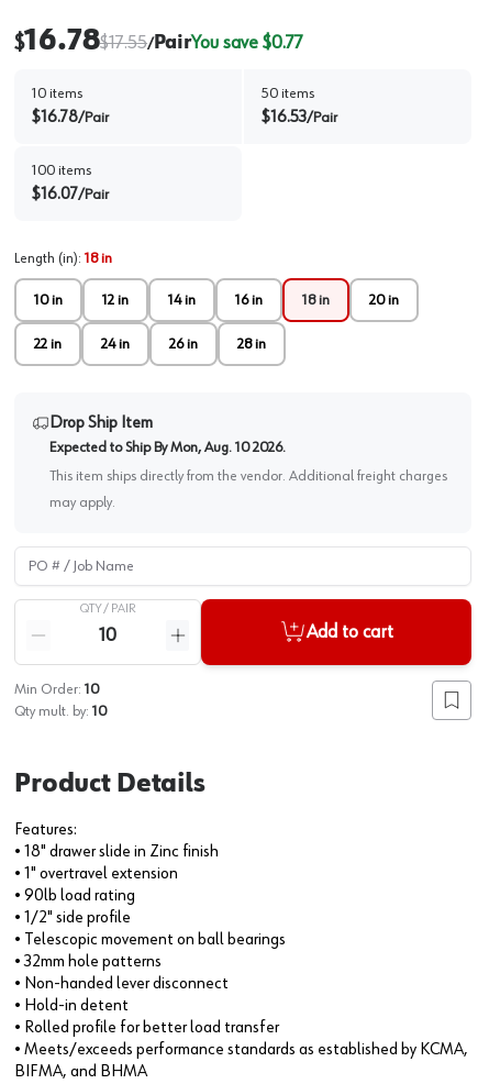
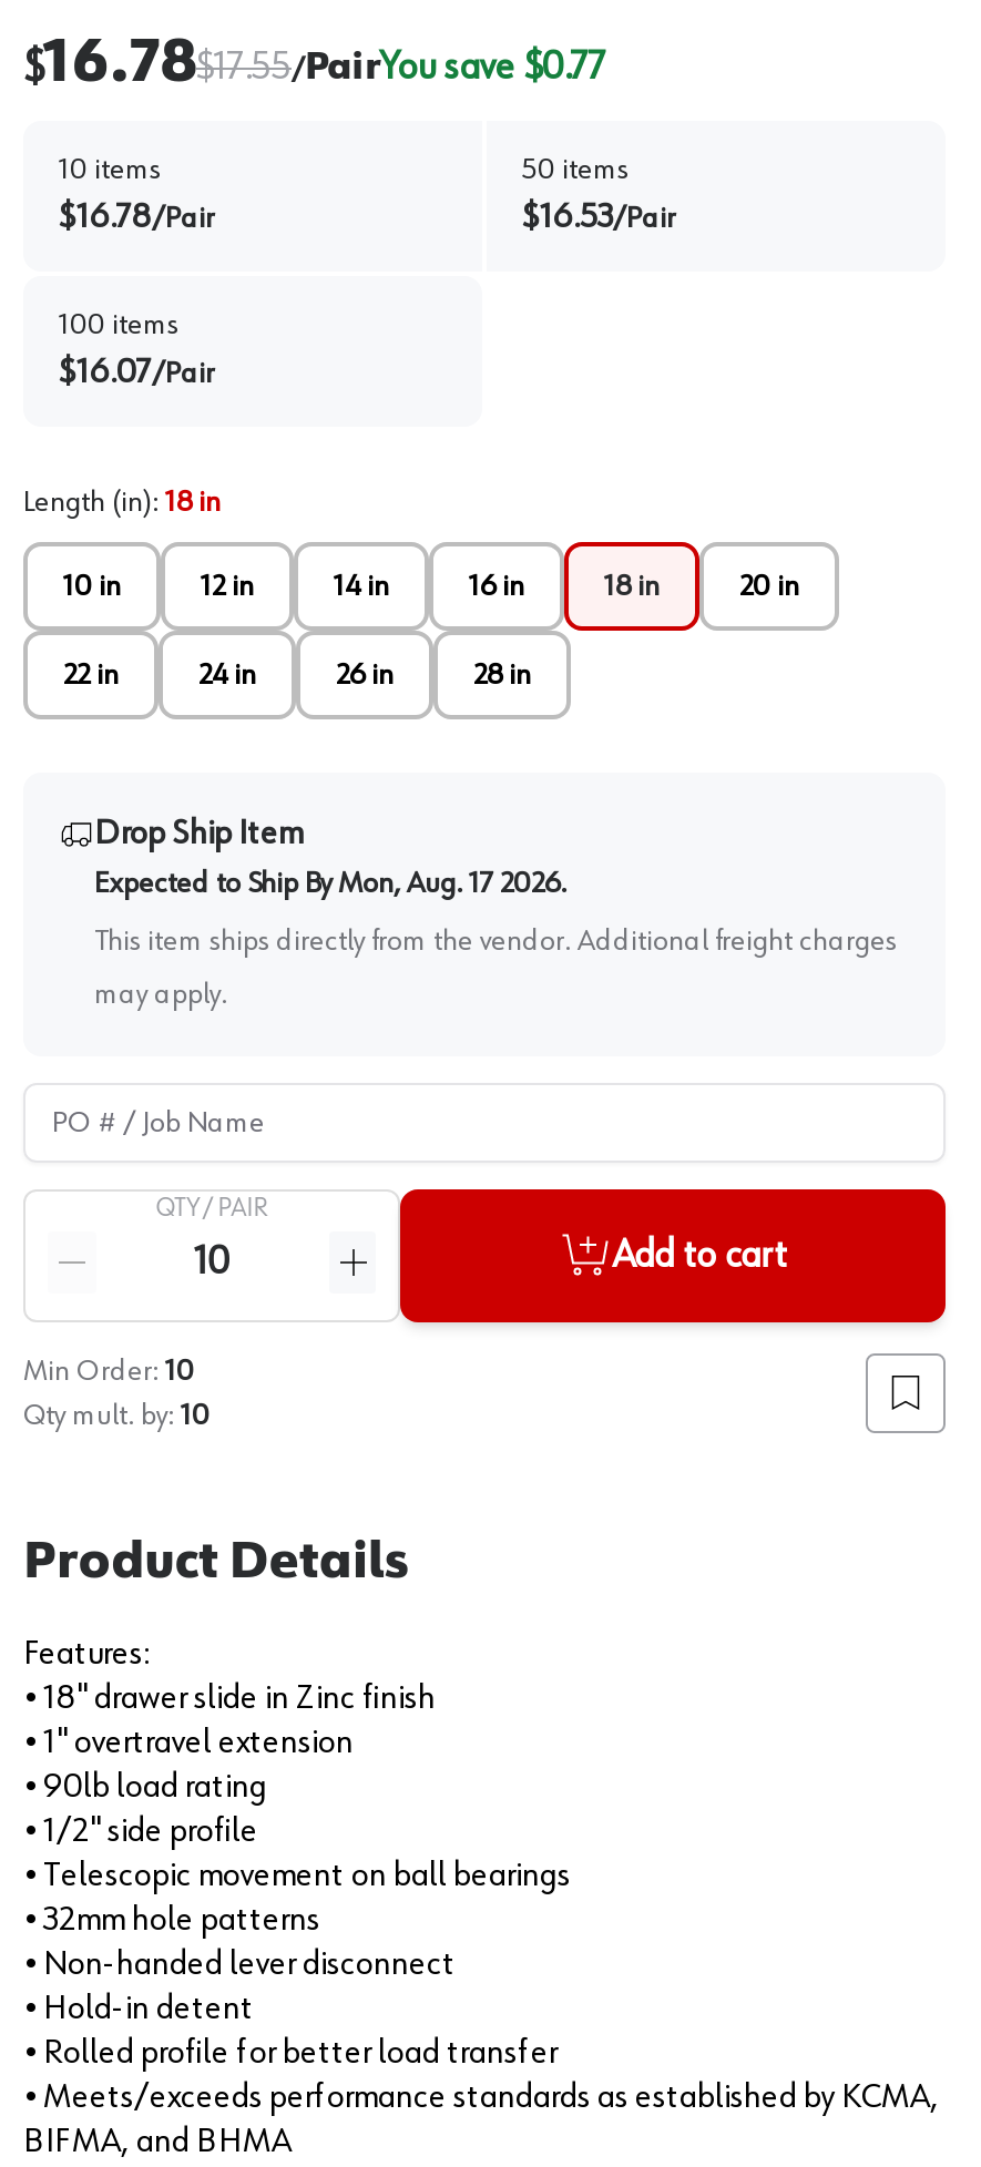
- Expected to Ship By Mon, Aug. 10 2026.
+ Expected to Ship By Mon, Aug. 17 2026.
